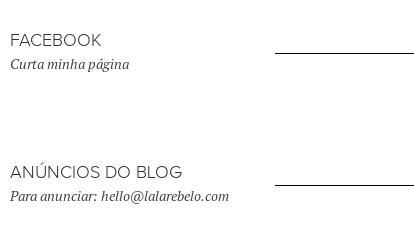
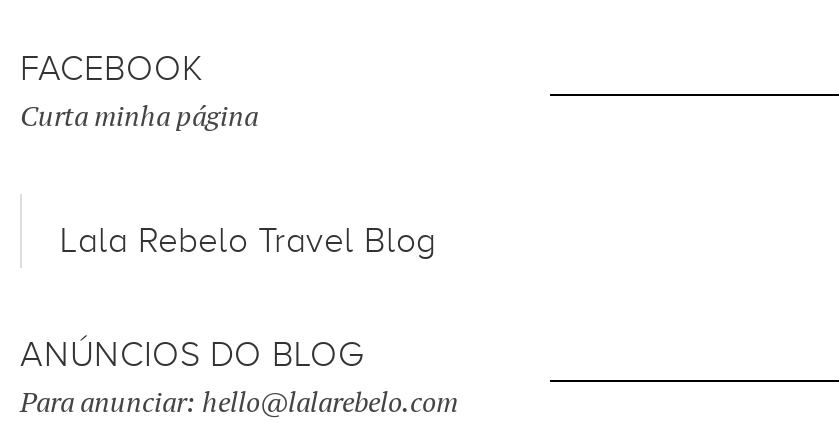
+ Lala Rebelo Travel Blog
